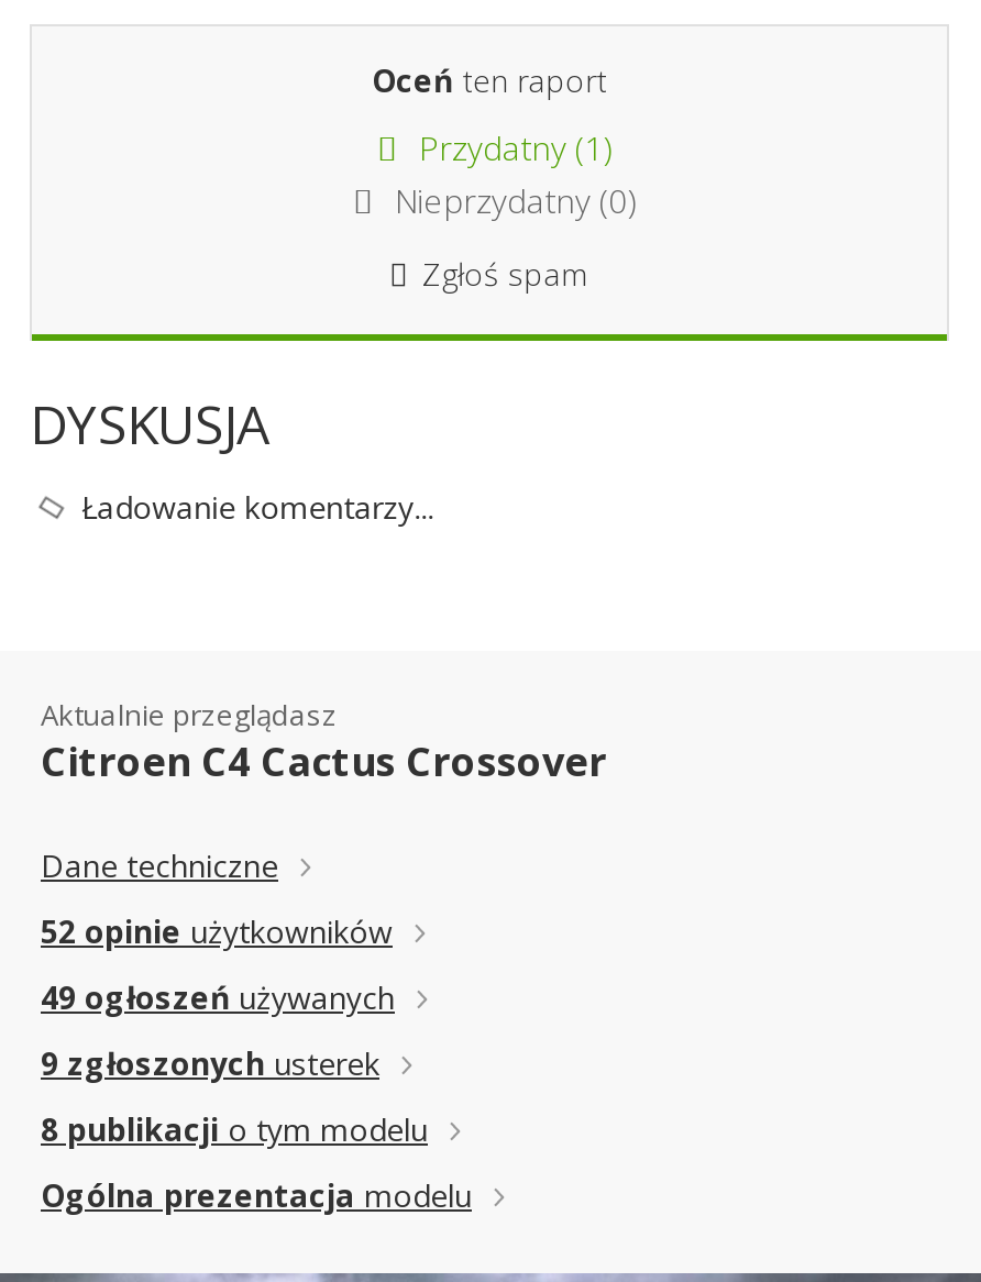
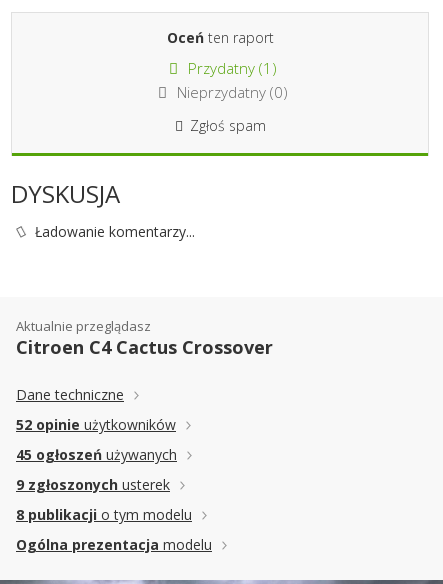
- 49 ogłoszeń używanych
+ 45 ogłoszeń używanych
